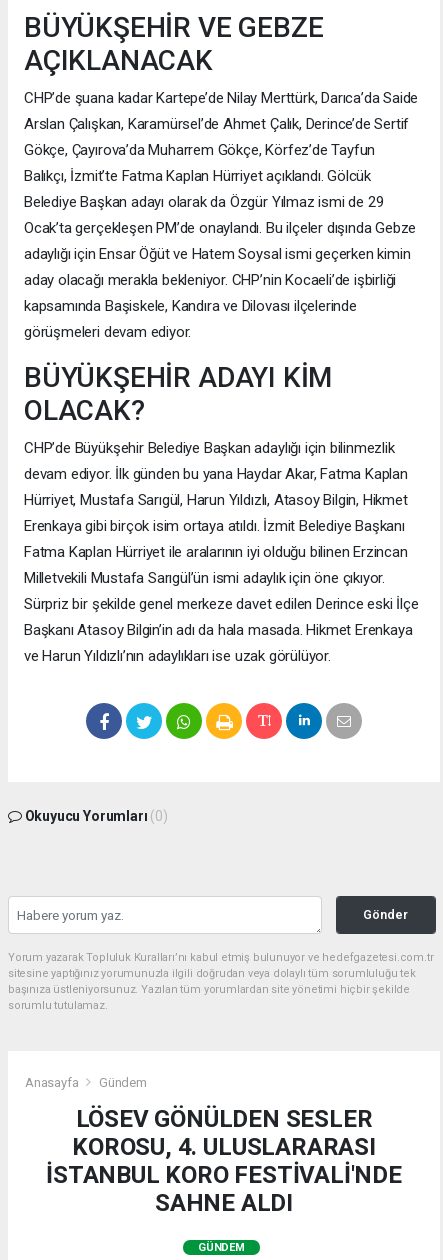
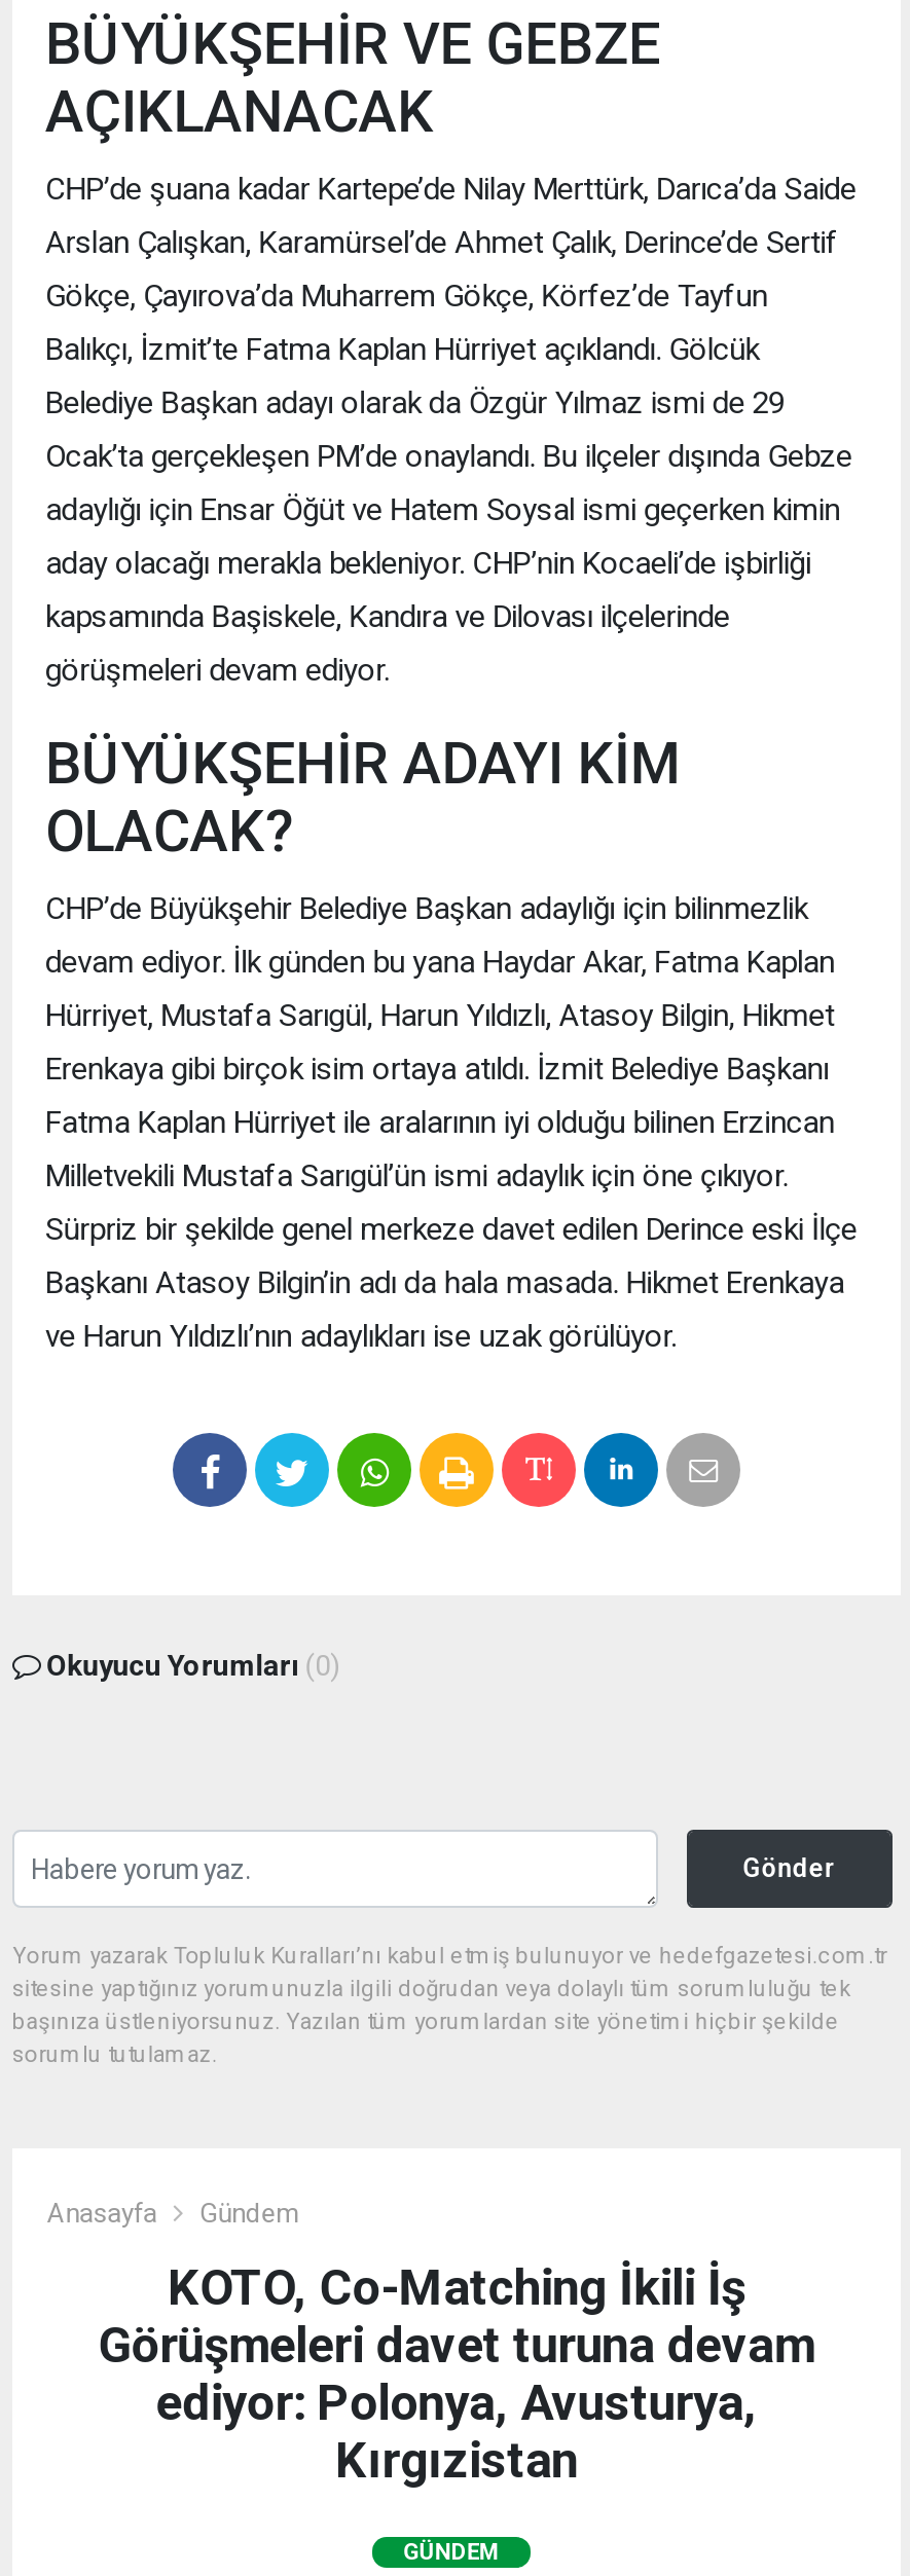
- LÖSEV GÖNÜLDEN SESLER
- KOROSU, 4. ULUSLARARASI
- İSTANBUL KORO FESTİVALİ'NDE
- SAHNE ALDI
+ KOTO, Co-Matching İkili İş
+ Görüşmeleri davet turuna devam
+ ediyor: Polonya, Avusturya,
+ Kırgızistan
